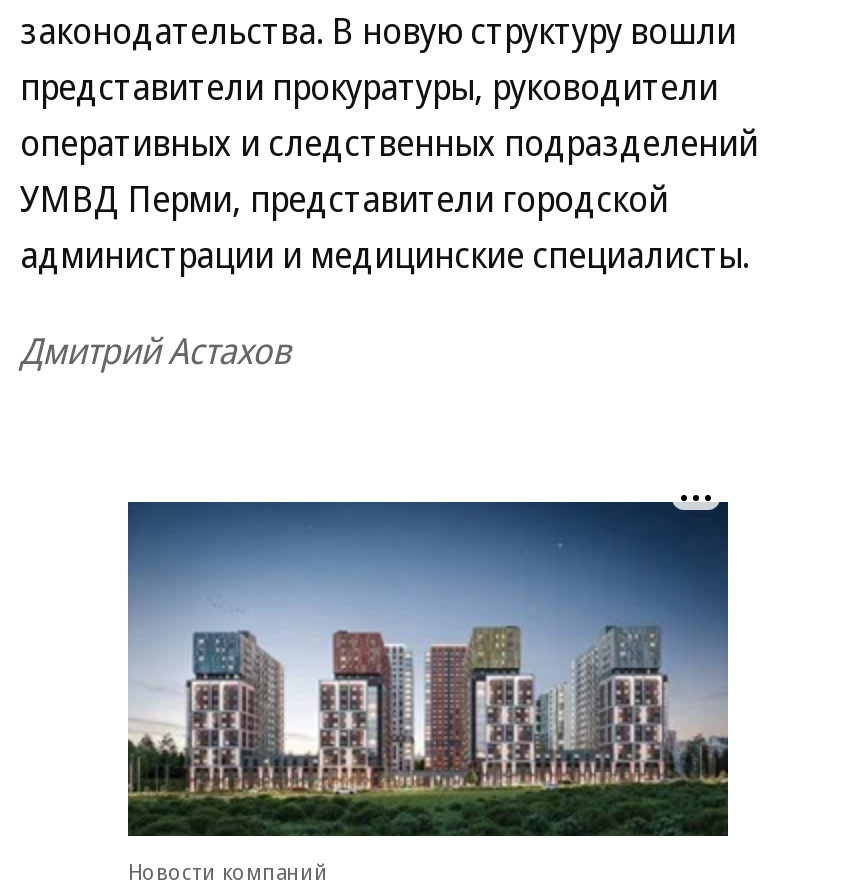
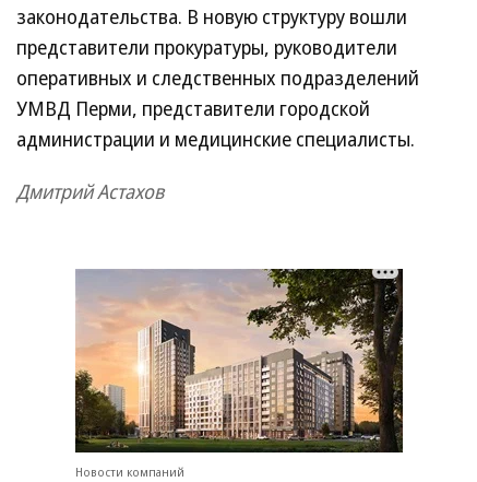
- [image]
+ [image]
